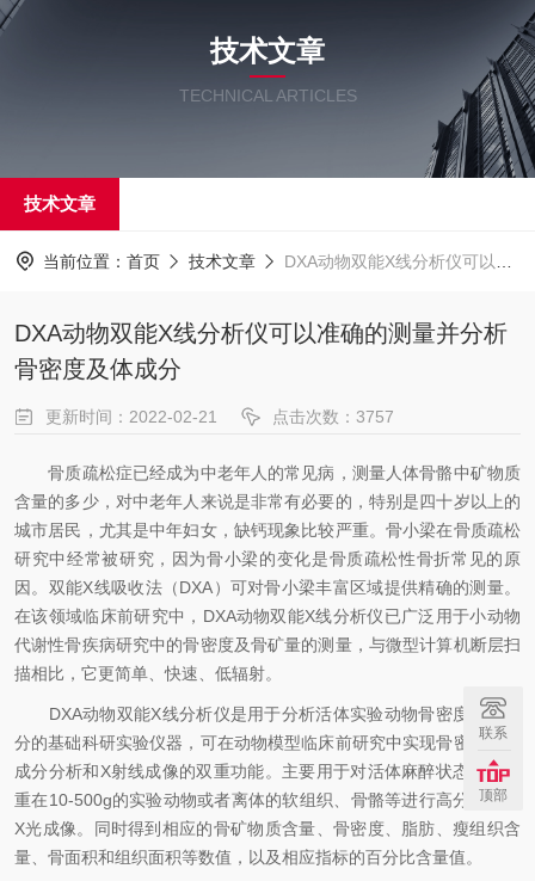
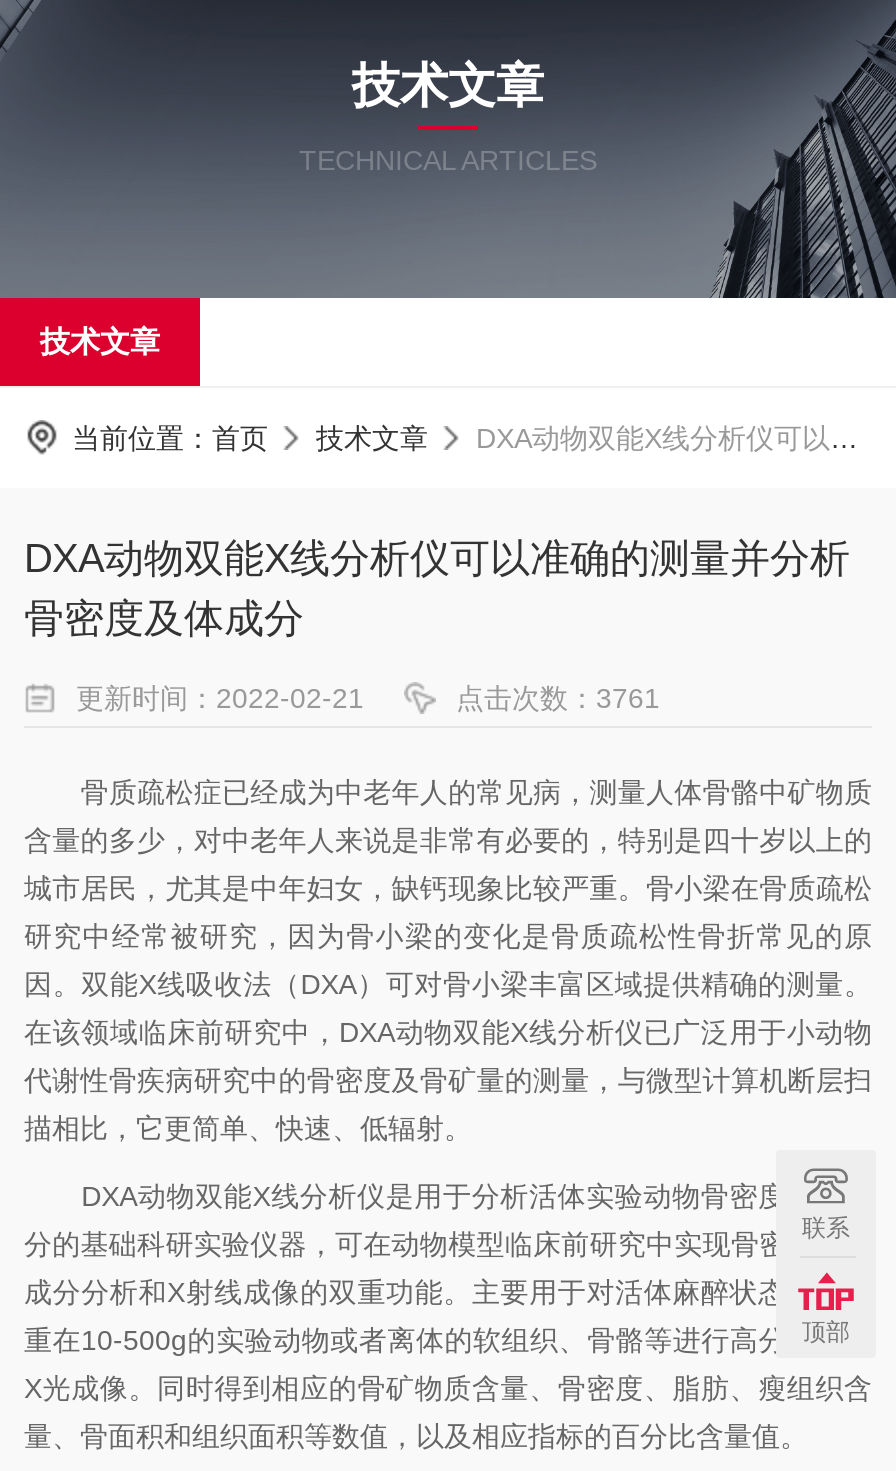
- 点击次数：3757
+ 点击次数：3761
